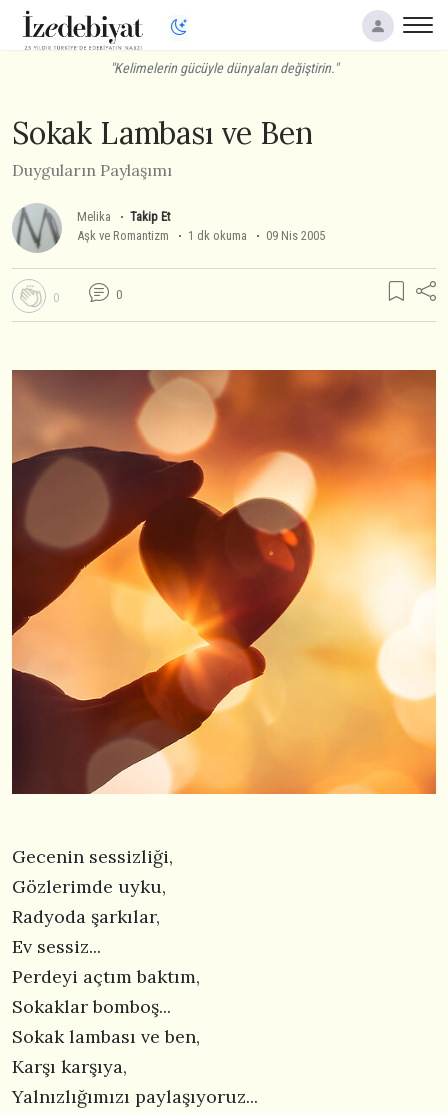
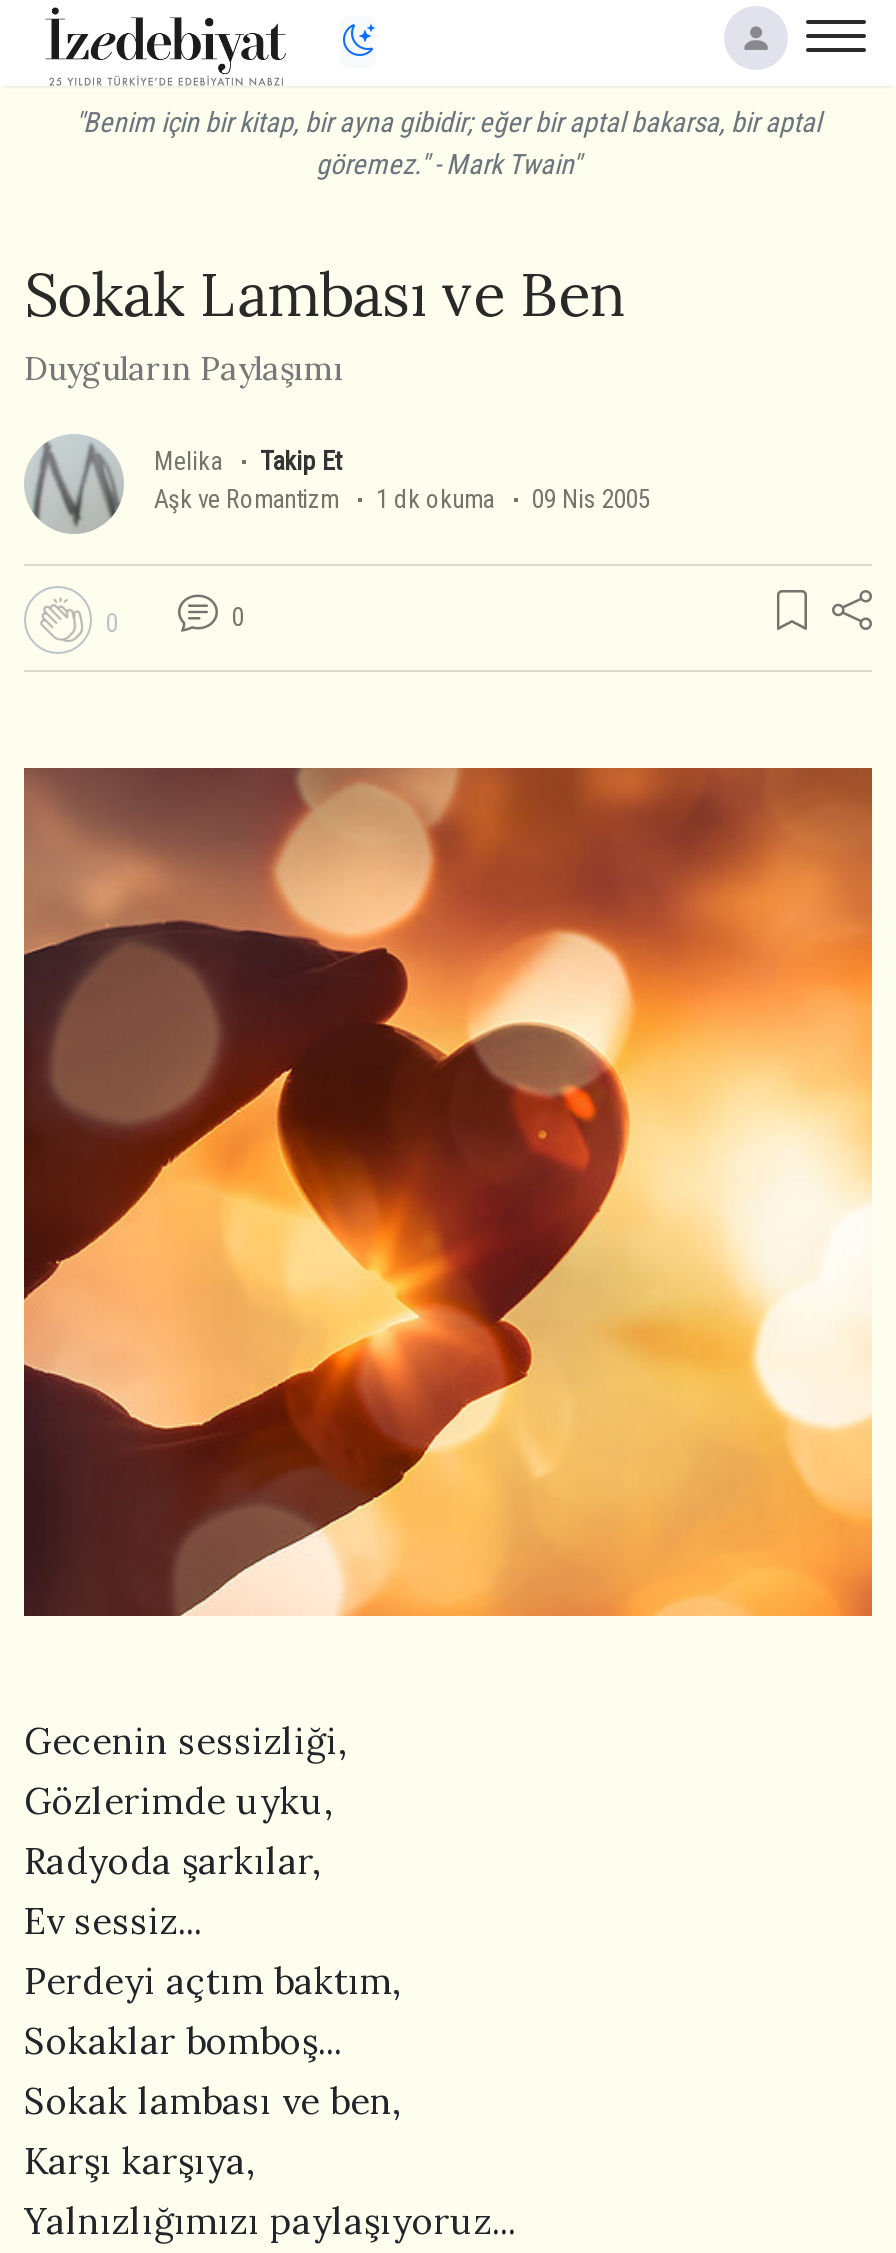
- "Kelimelerin gücüyle dünyaları değiştirin."
+ "Benim için bir kitap, bir ayna gibidir; eğer bir aptal bakarsa, bir aptal
+ göremez." - Mark Twain"
